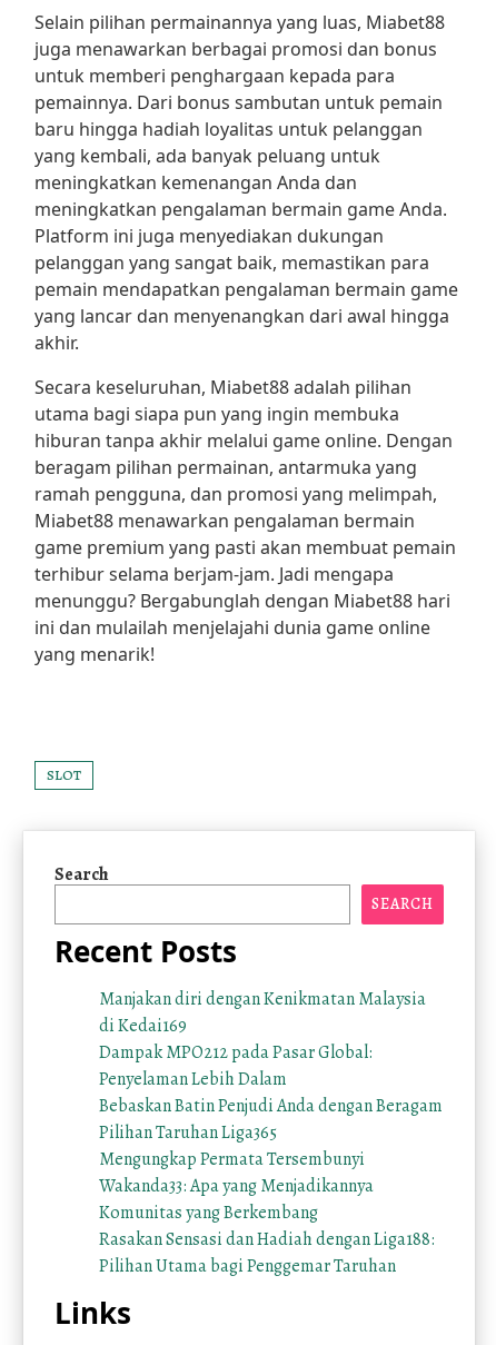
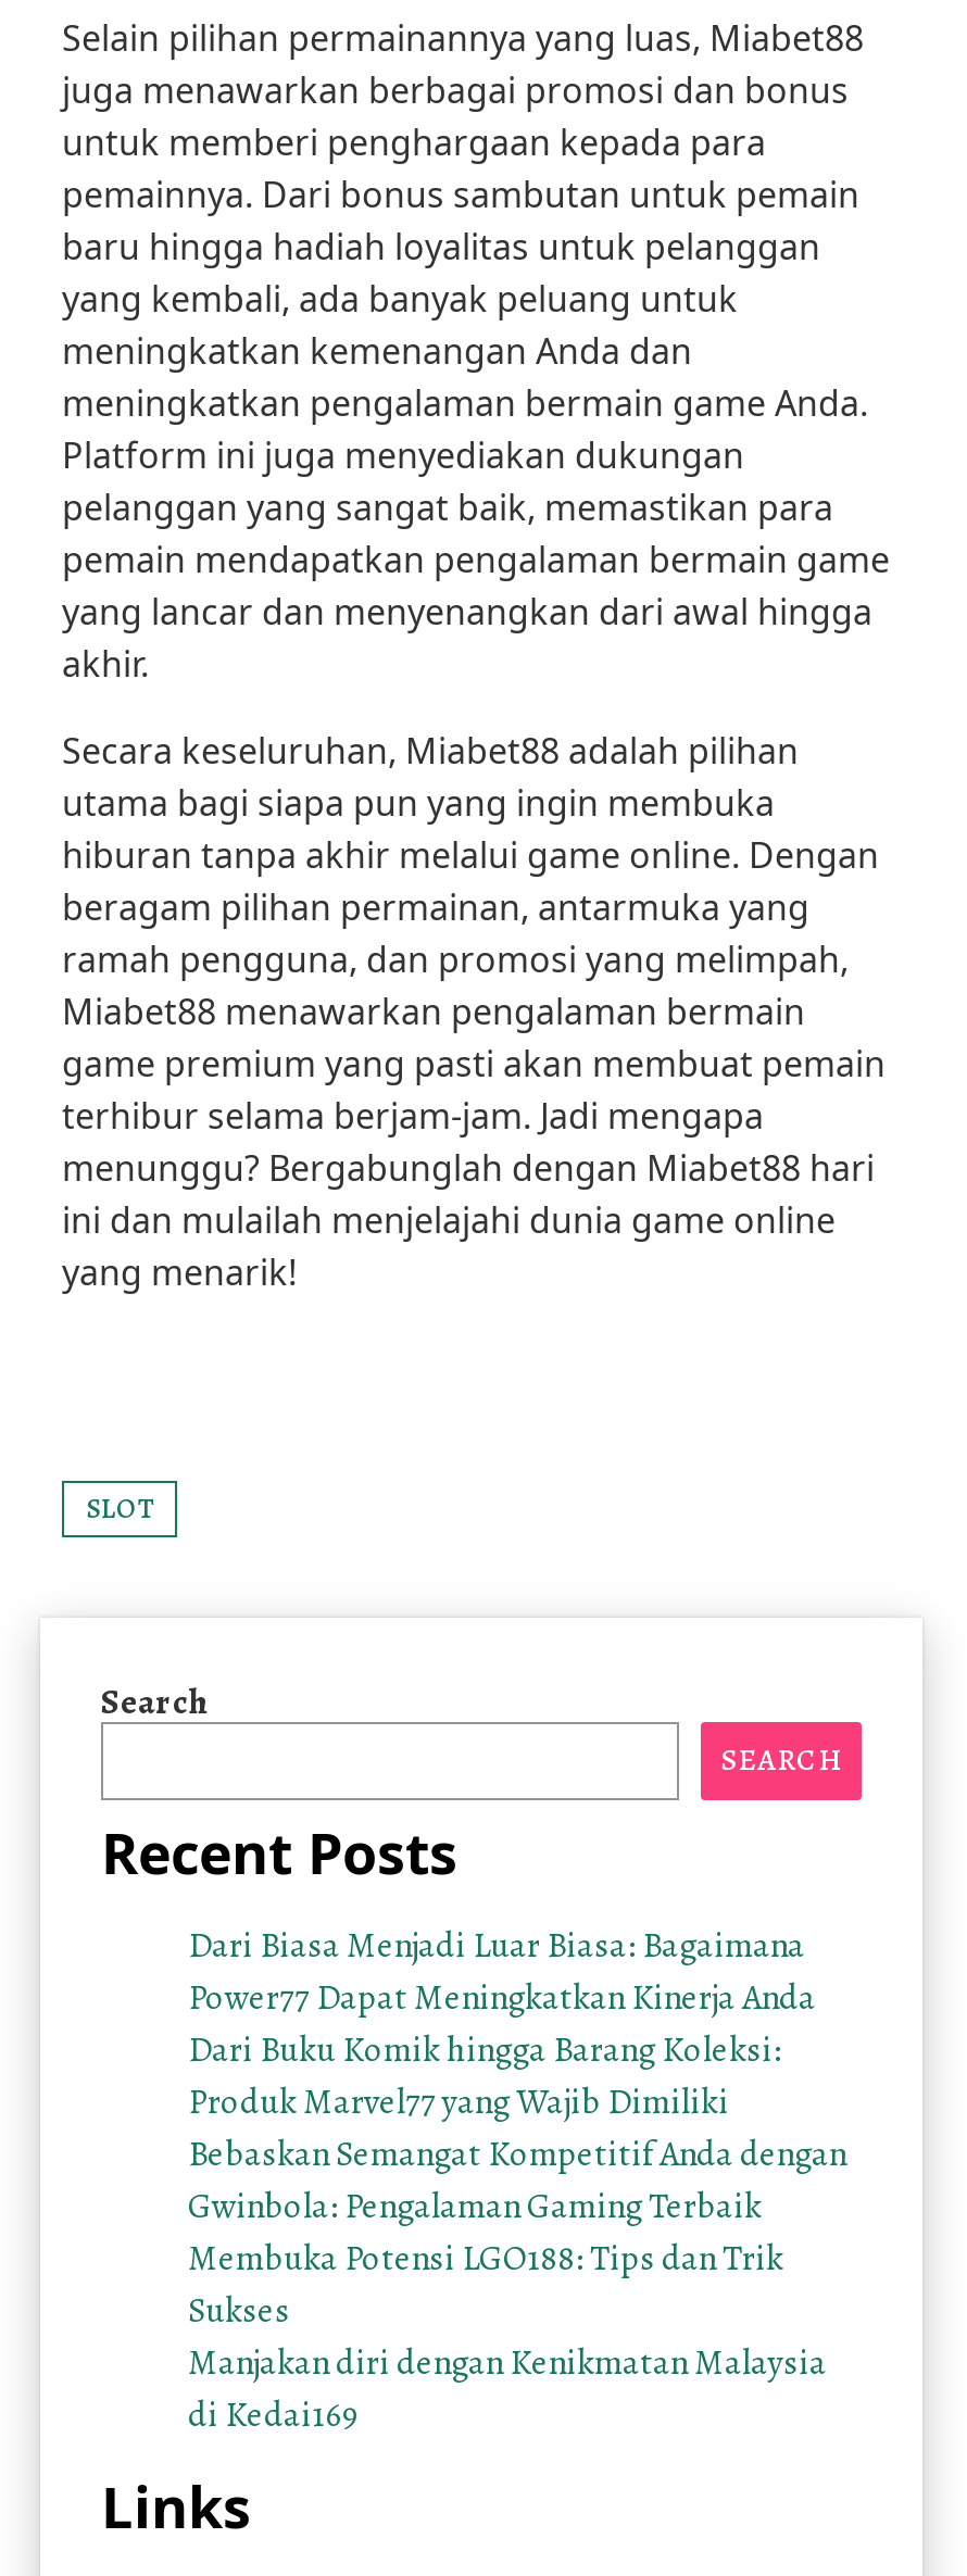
+ Dari Biasa Menjadi Luar Biasa: Bagaimana
+ Power77 Dapat Meningkatkan Kinerja Anda
+ Dari Buku Komik hingga Barang Koleksi:
+ Produk Marvel77 yang Wajib Dimiliki
+ Bebaskan Semangat Kompetitif Anda dengan
+ Gwinbola: Pengalaman Gaming Terbaik
+ Membuka Potensi LGO188: Tips dan Trik
+ Sukses

moved down: Manjakan diri dengan Kenikmatan Malaysia | di Kedai169

- Dampak MPO212 pada Pasar Global:
- Penyelaman Lebih Dalam
- Bebaskan Batin Penjudi Anda dengan Beragam
- Pilihan Taruhan Liga365
- Mengungkap Permata Tersembunyi
- Wakanda33: Apa yang Menjadikannya
- Komunitas yang Berkembang
- Rasakan Sensasi dan Hadiah dengan Liga188:
- Pilihan Utama bagi Penggemar Taruhan
